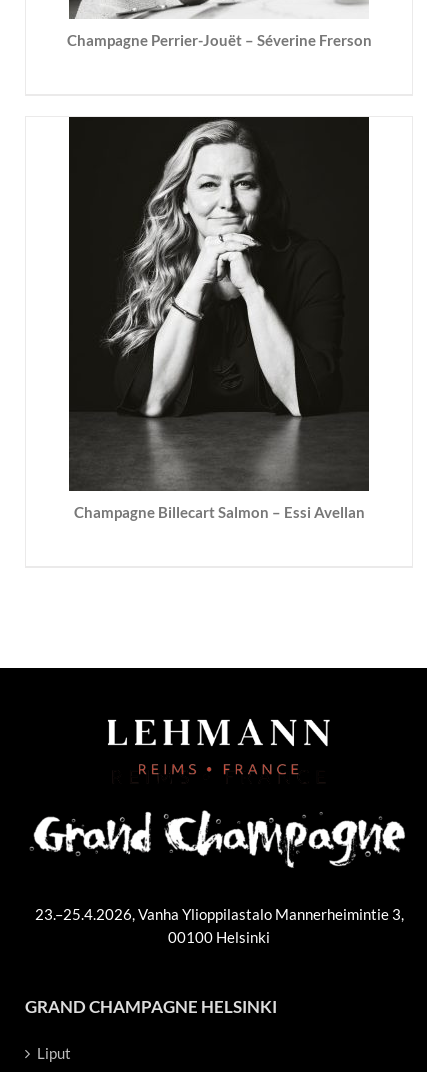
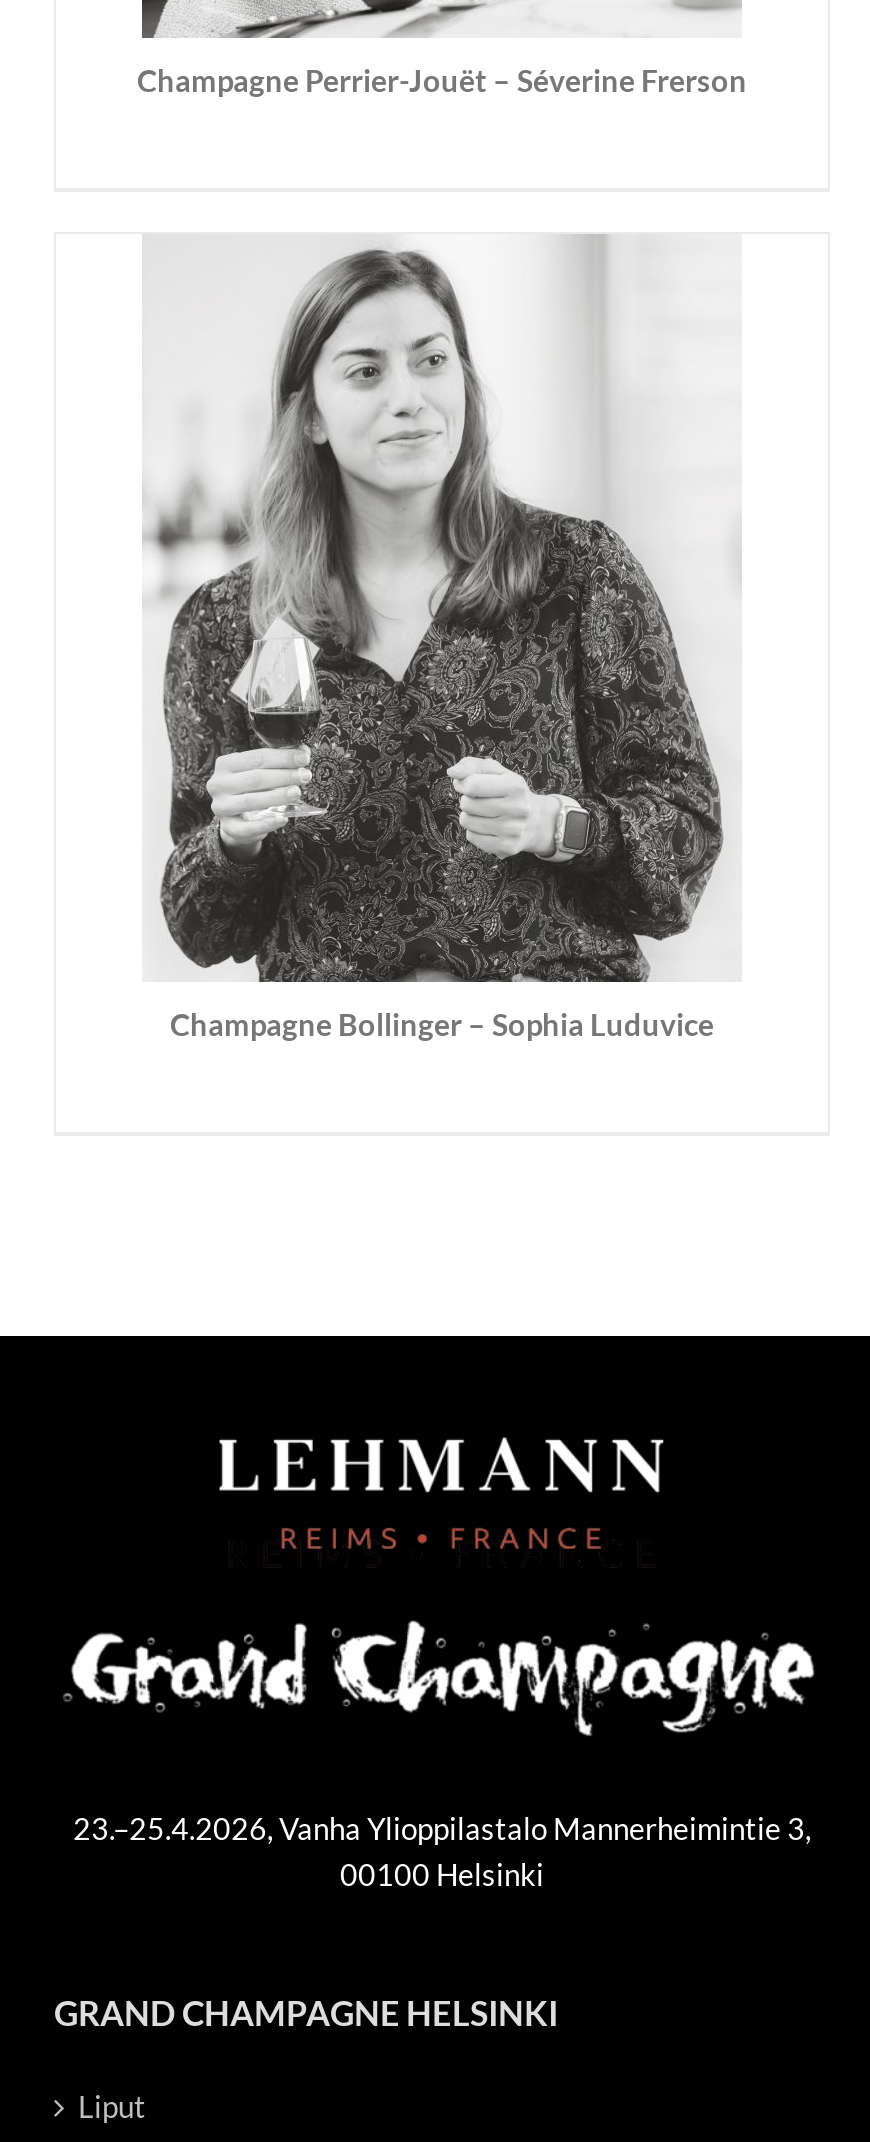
- [image]
- Champagne Billecart Salmon – Essi Avellan
+ [image]
+ Champagne Bollinger – Sophia Luduvice
